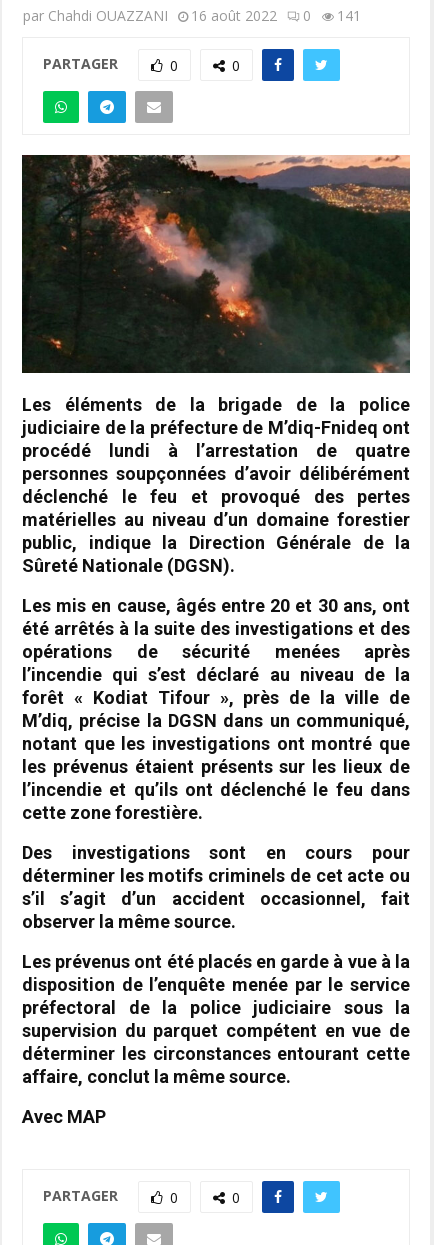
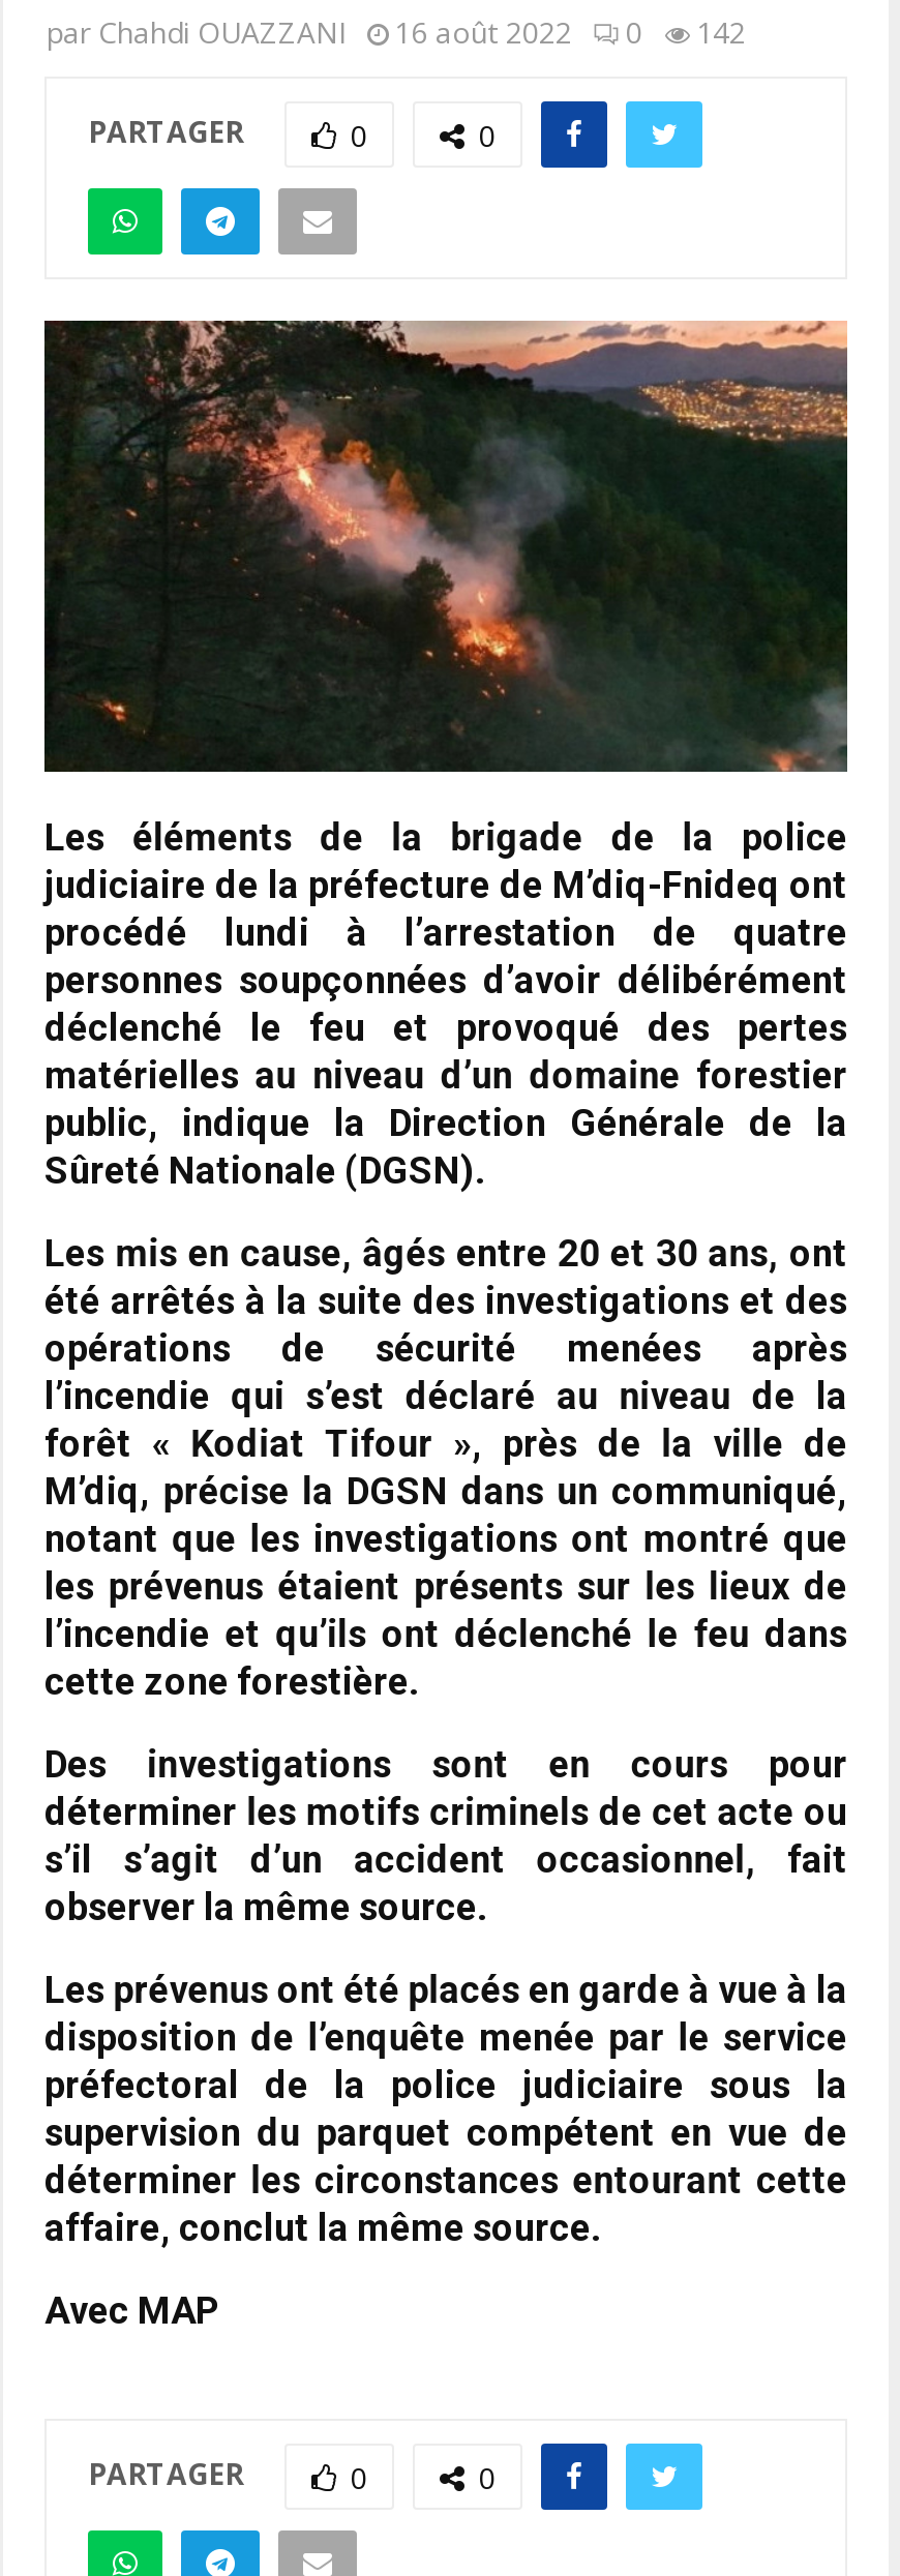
- par Chahdi OUAZZANI 16 août 2022 0 141
+ par Chahdi OUAZZANI 16 août 2022 0 142
